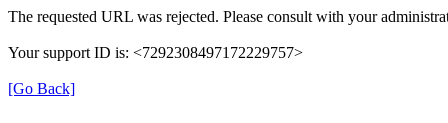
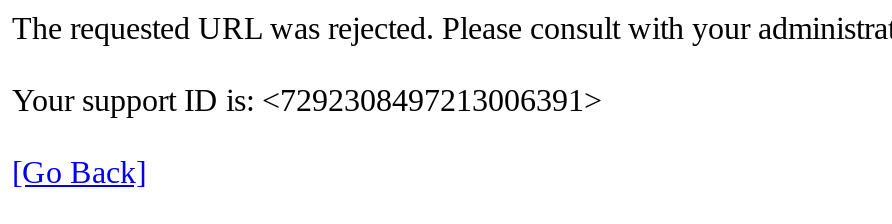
- Your support ID is: <7292308497172229757>
+ Your support ID is: <7292308497213006391>
